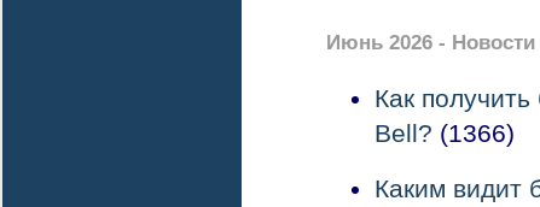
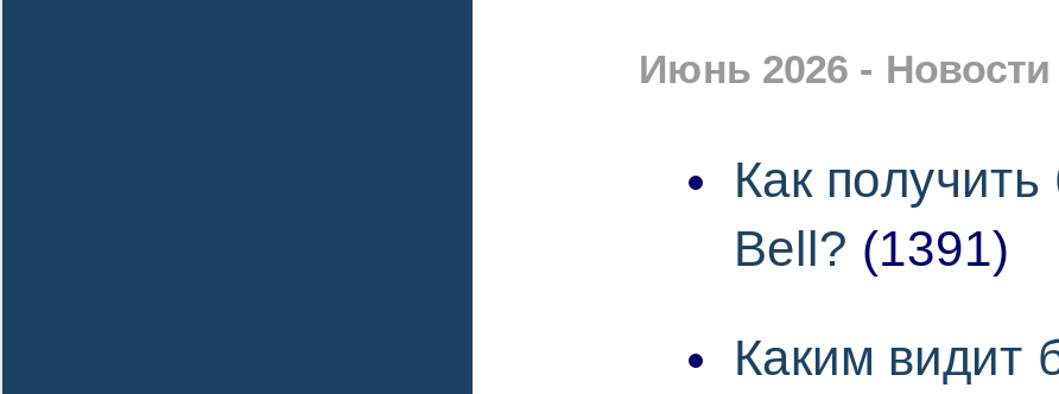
- Bell? (1366)
+ Bell? (1391)
